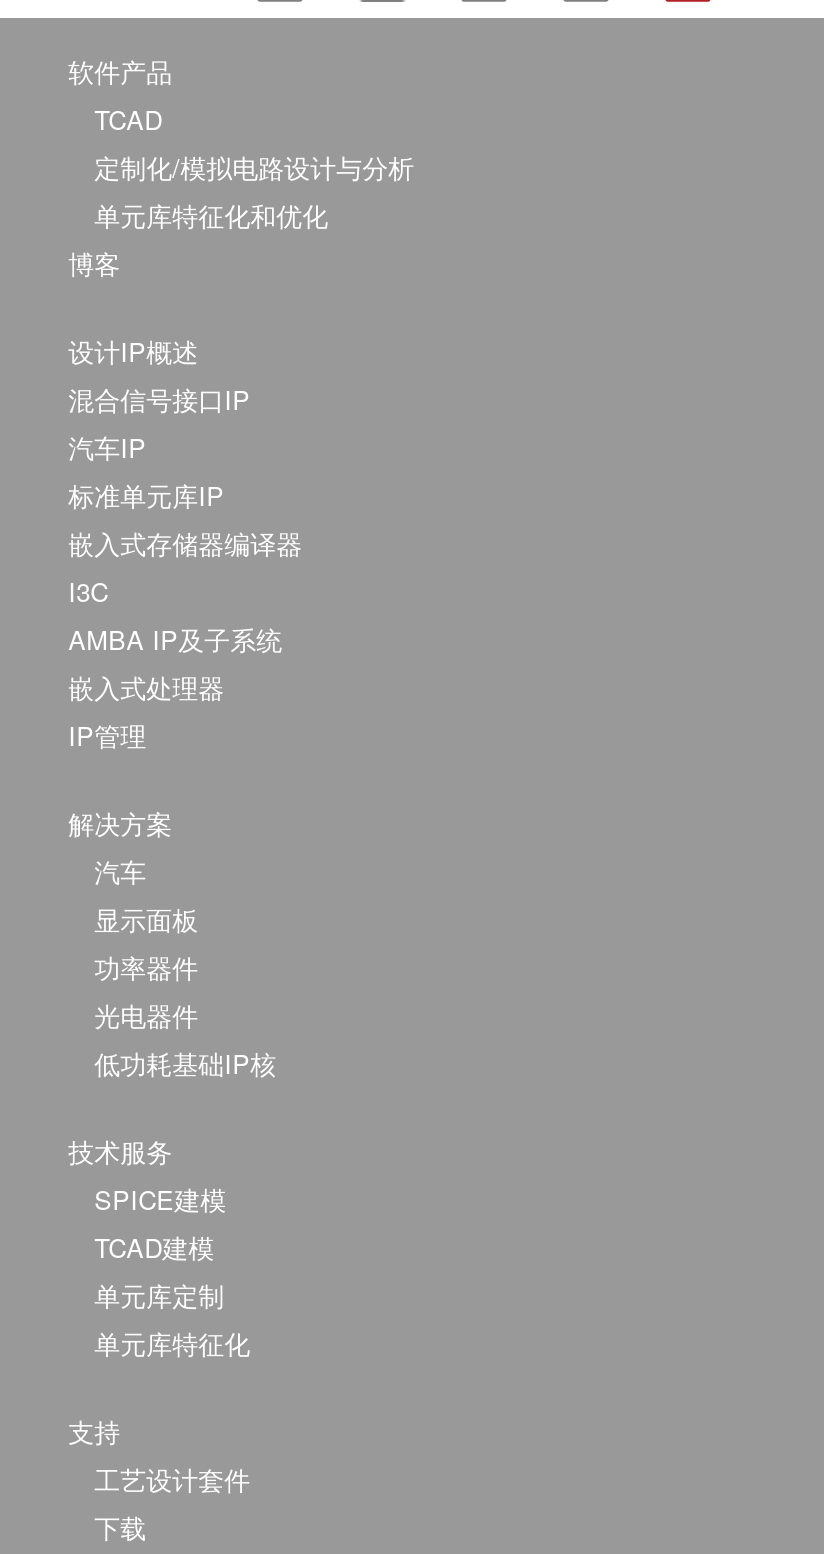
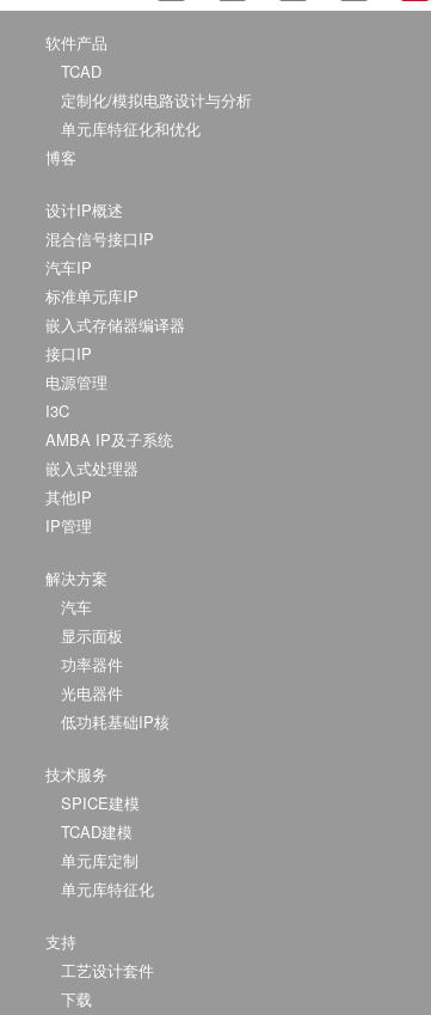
+ 接口IP
+ 电源管理

+ 其他IP
